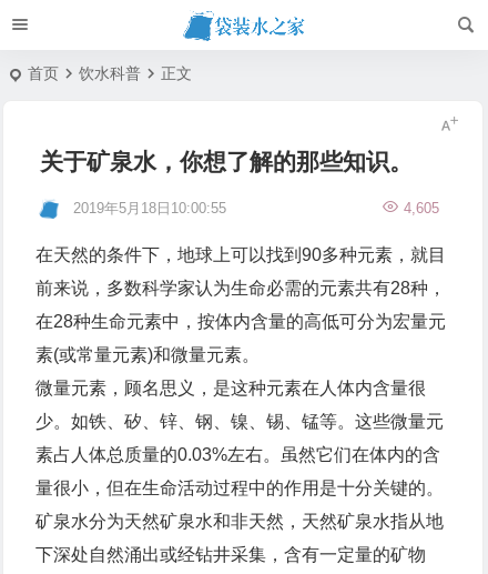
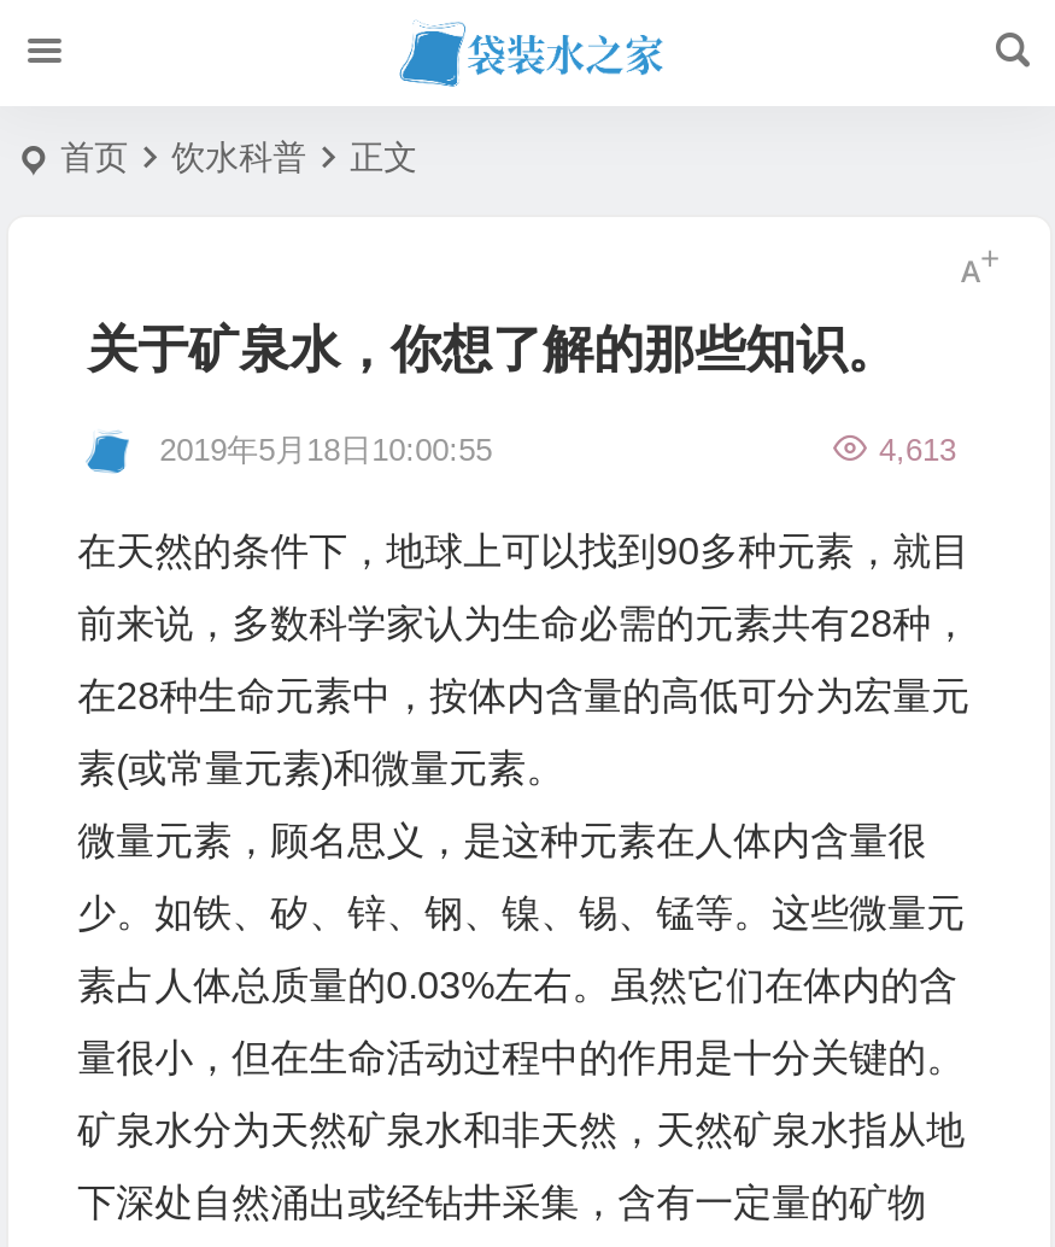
- 4,605
+ 4,613
